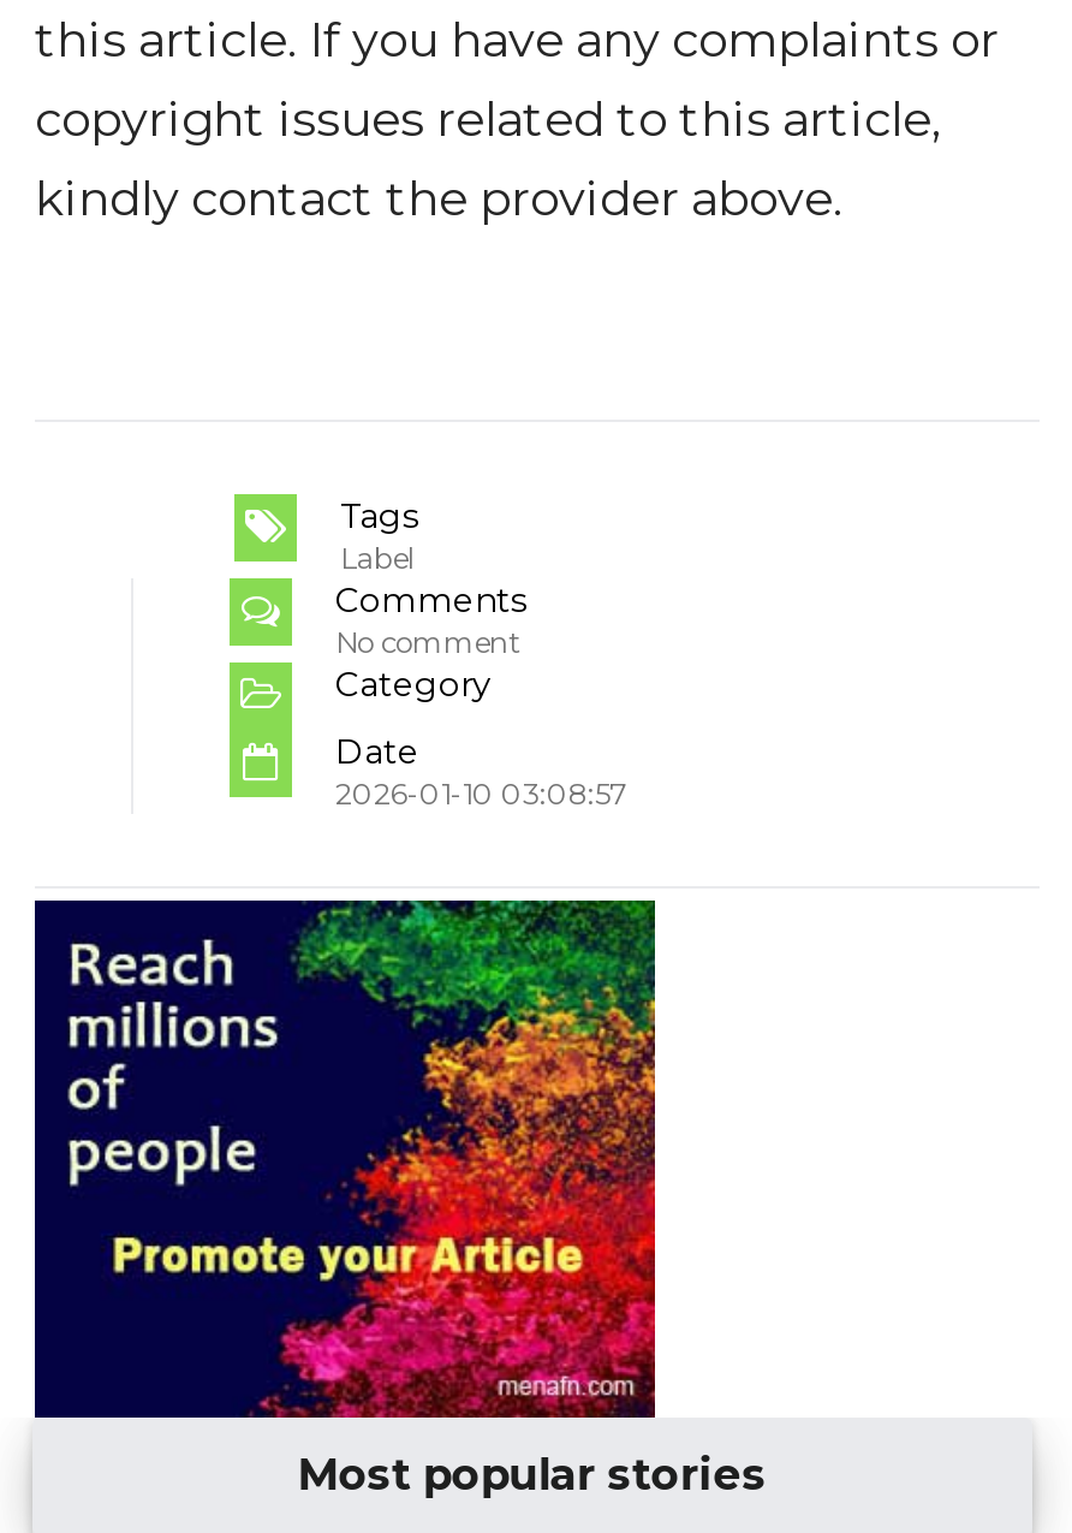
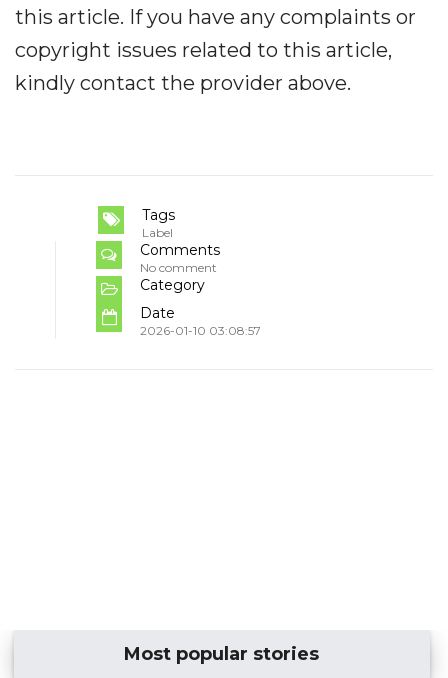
- [image]
